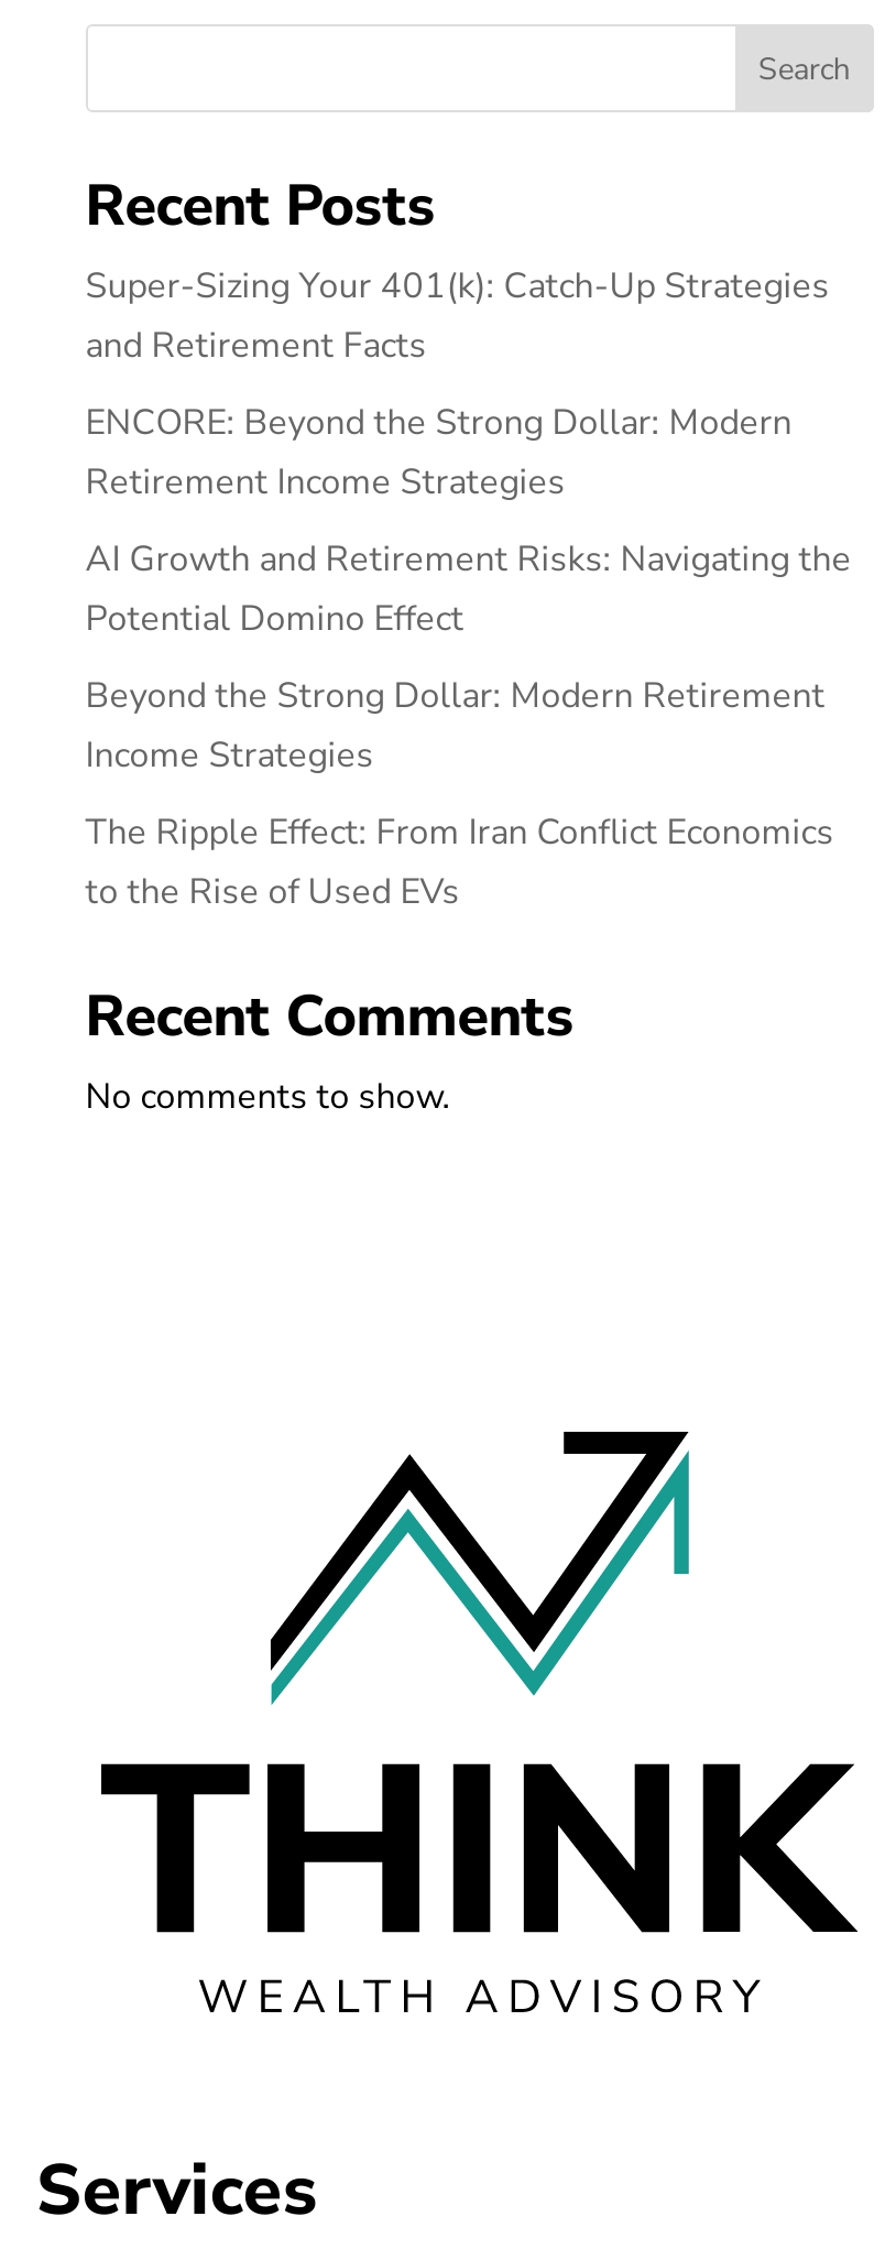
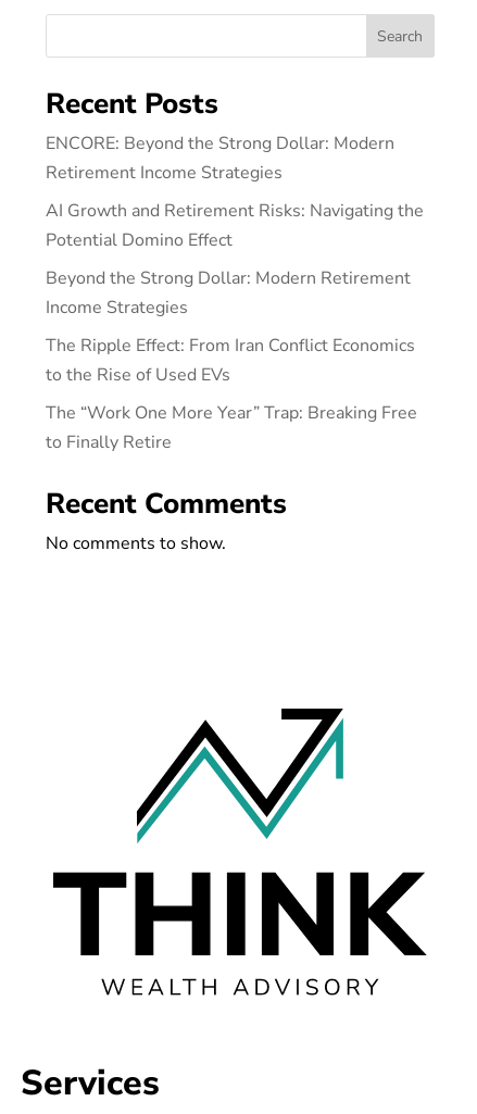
- Super-Sizing Your 401(k): Catch-Up Strategies
- and Retirement Facts

moved up: ENCORE: Beyond the Strong Dollar: Modern | Retirement Income Strategies | AI Growth and Retirement Risks: Navigating the | Potential Domino Effect | Beyond the Strong Dollar: Modern Retirement | Income Strategies | The Ripple Effect: From Iran Conflict Economics | to the Rise of Used EVs

+ The “Work One More Year” Trap: Breaking Free
+ to Finally Retire
